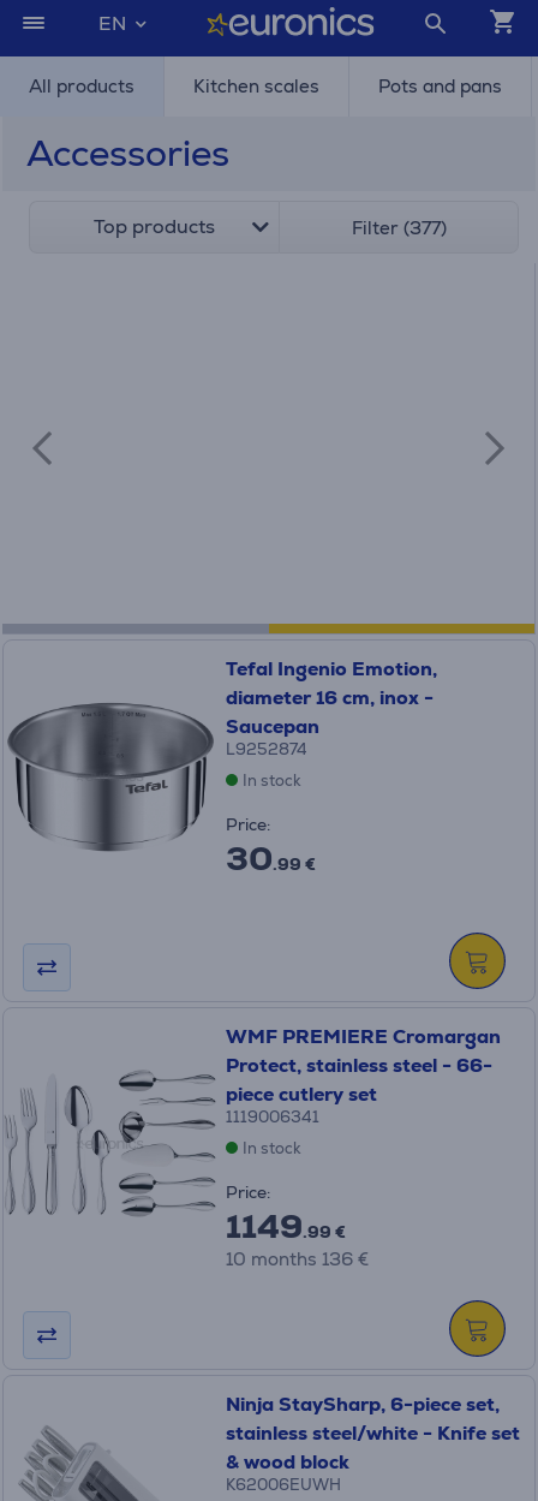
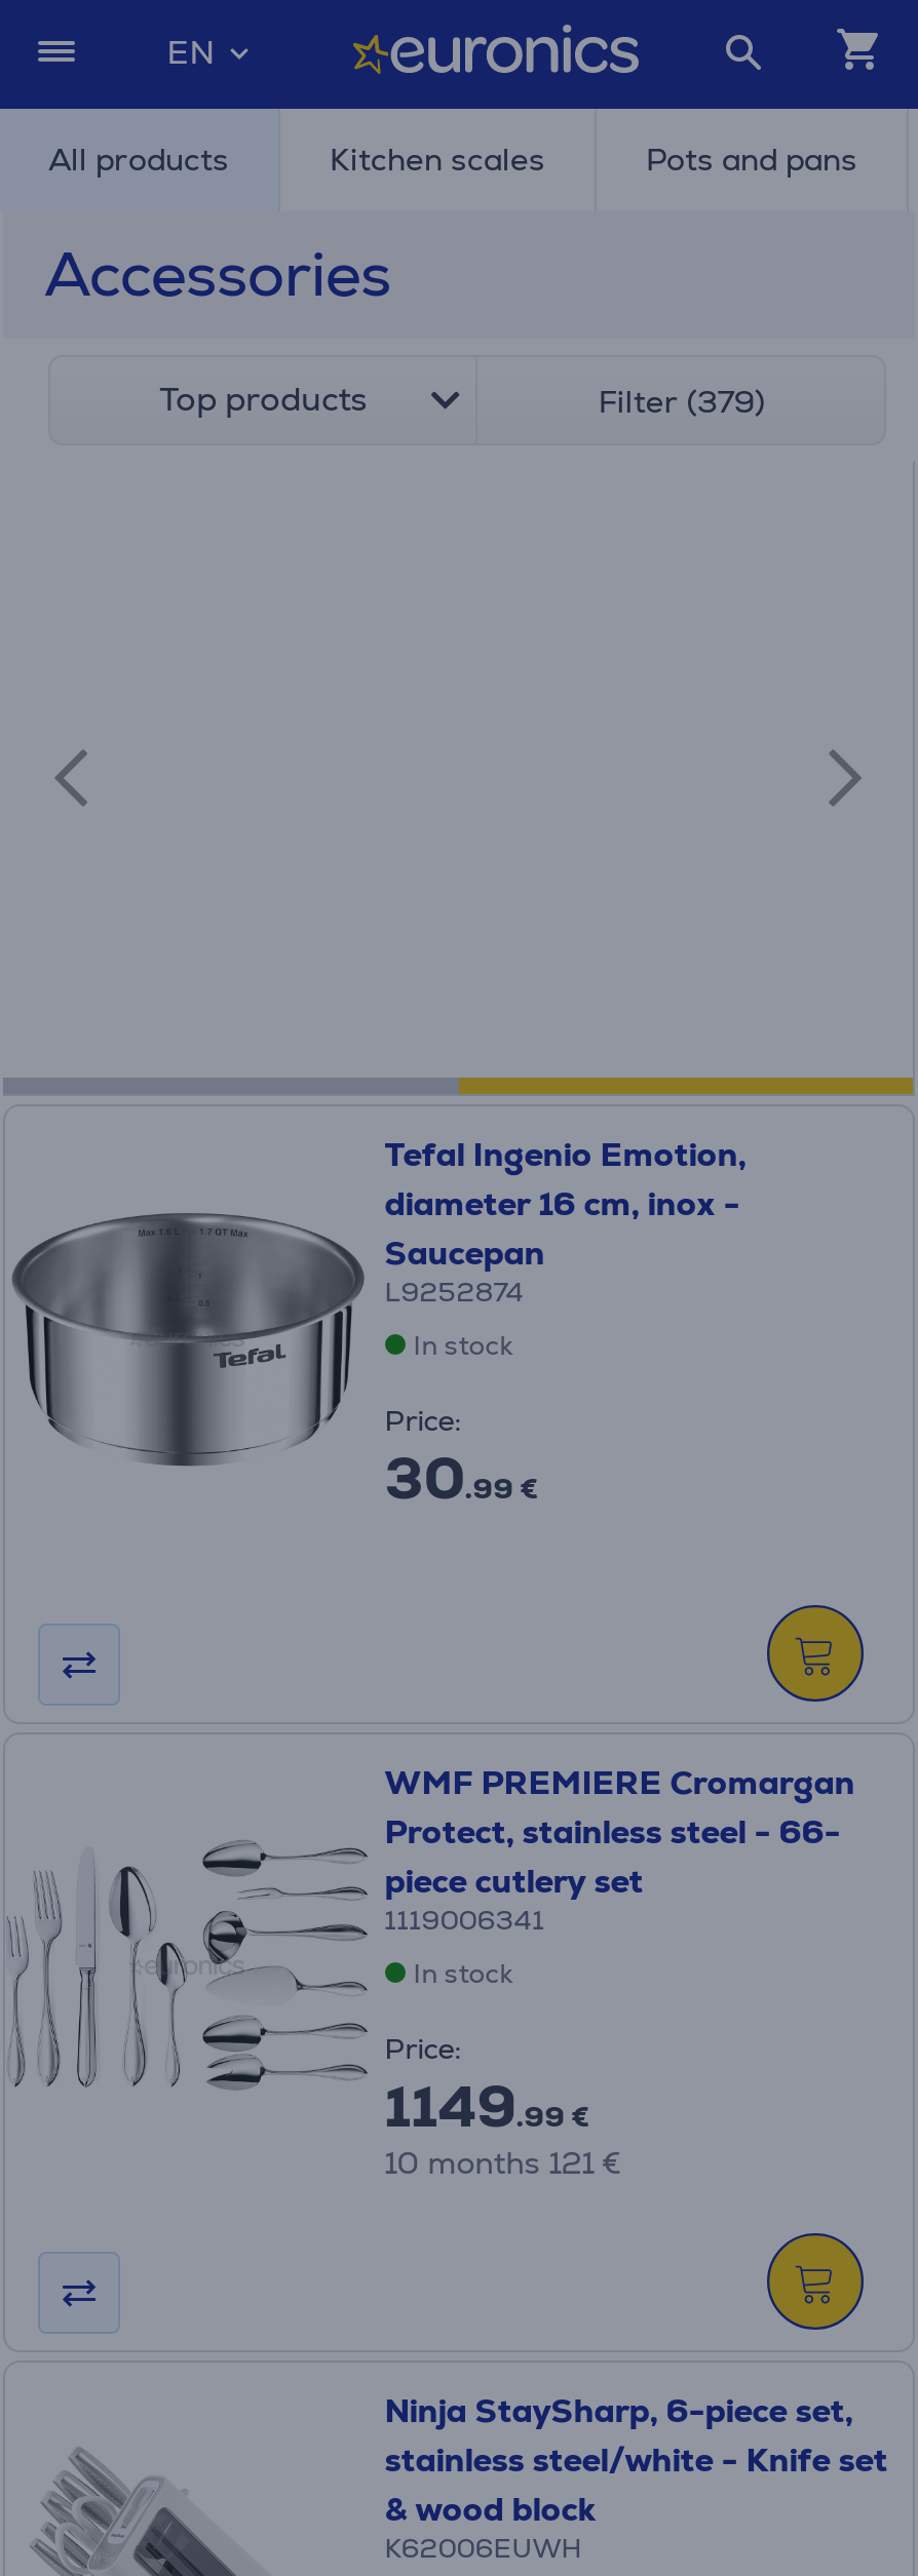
- Filter (377)
+ Filter (379)

- 10 months 136 €
+ 10 months 121 €
